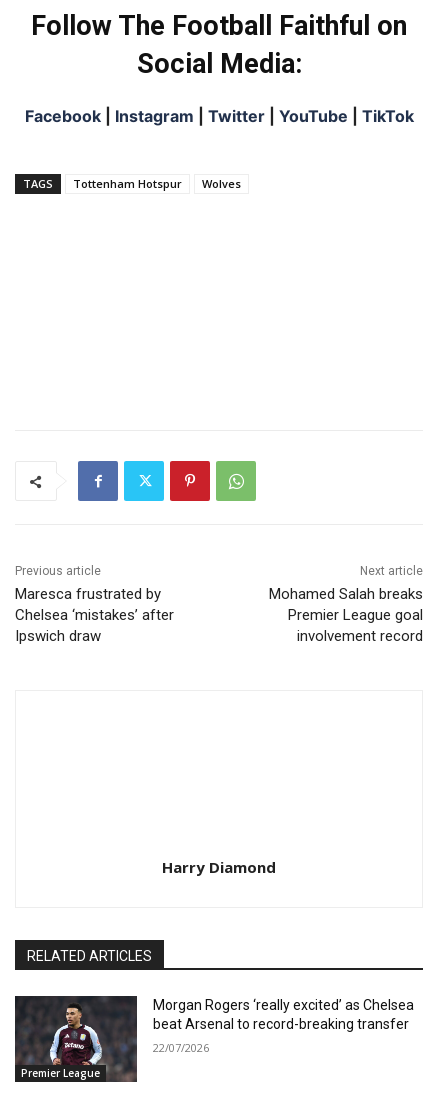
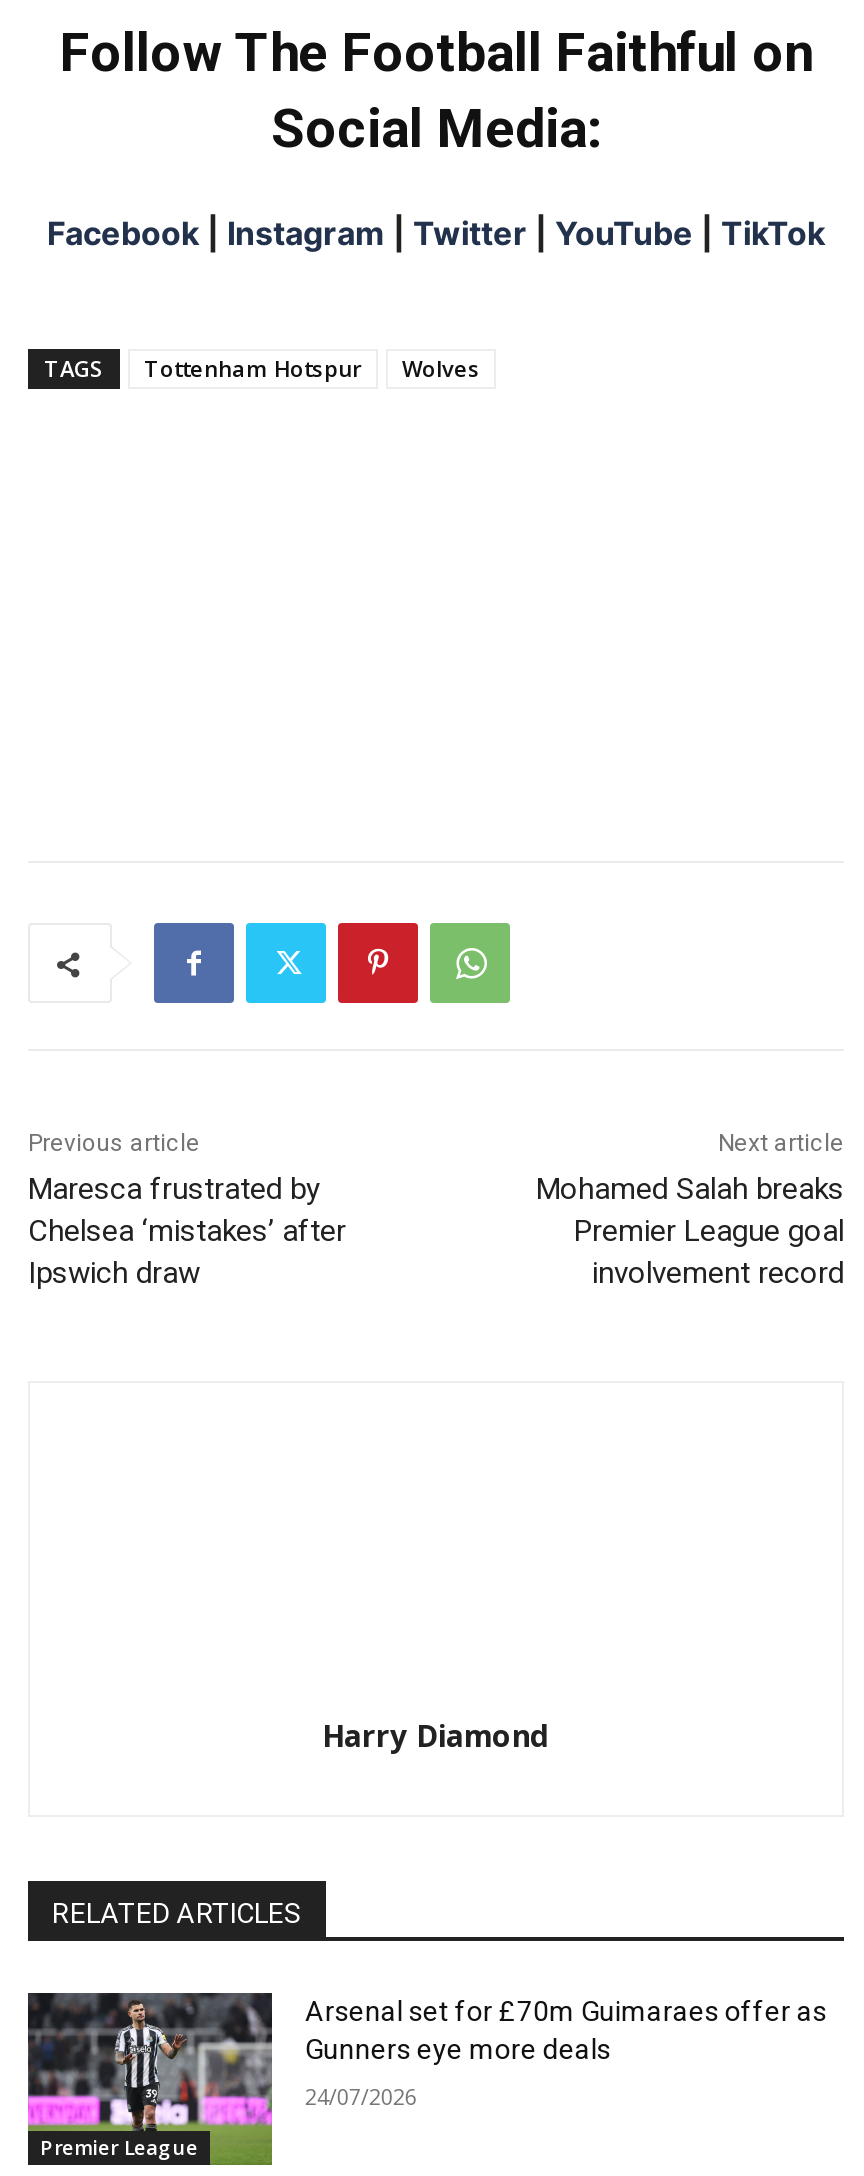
- [image]
- Morgan Rogers ‘really excited’ as Chelsea
- beat Arsenal to record-breaking transfer
+ [image]
+ Arsenal set for £70m Guimaraes offer as
+ Gunners eye more deals

- 22/07/2026
+ 24/07/2026
